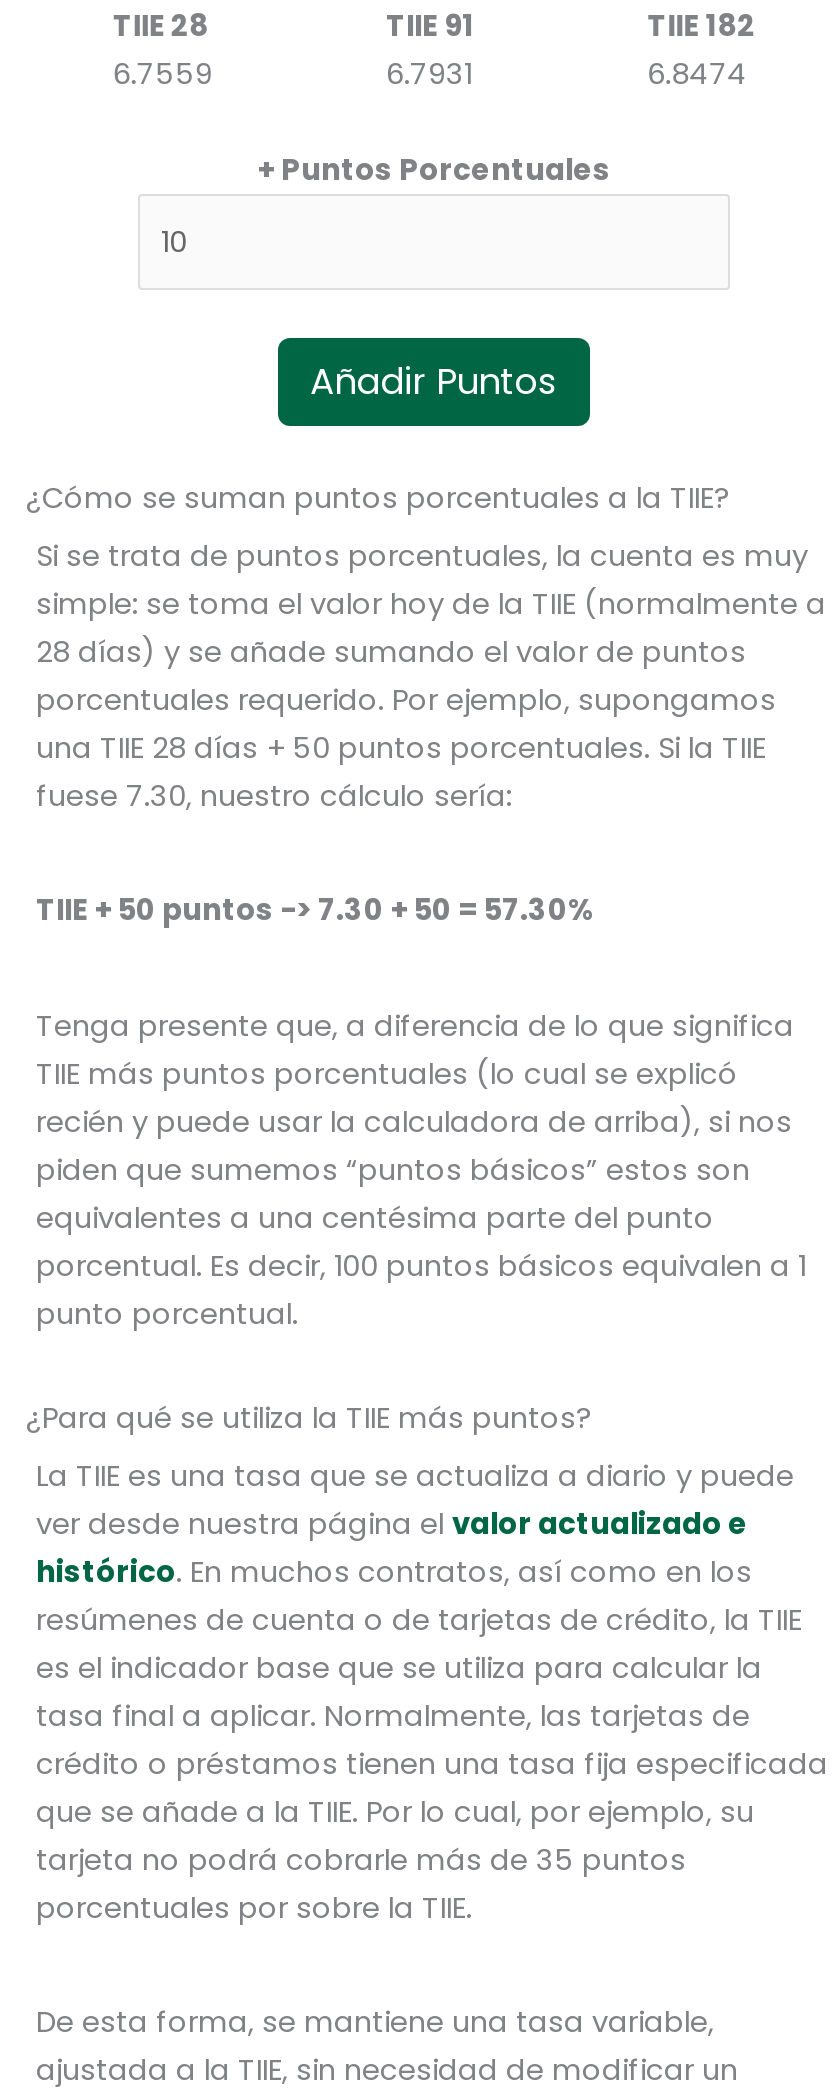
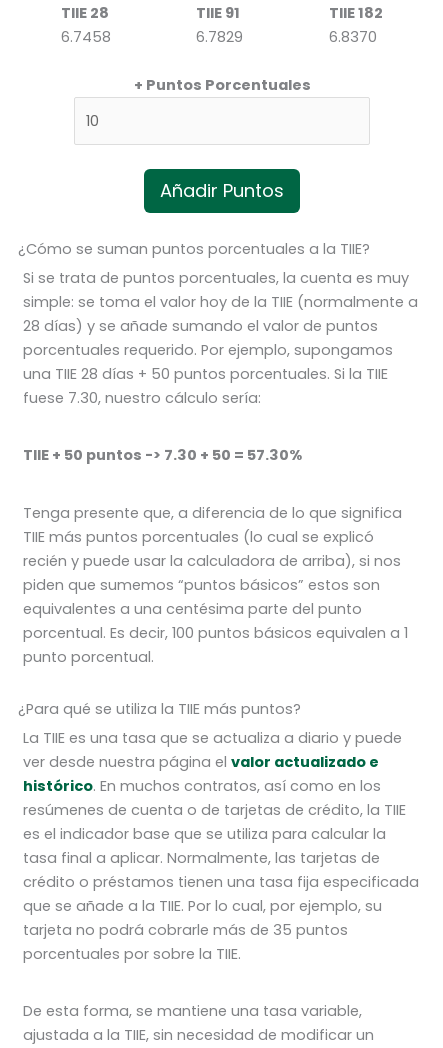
- 6.7559
+ 6.7458

- 6.7931
+ 6.7829

- 6.8474
+ 6.8370
